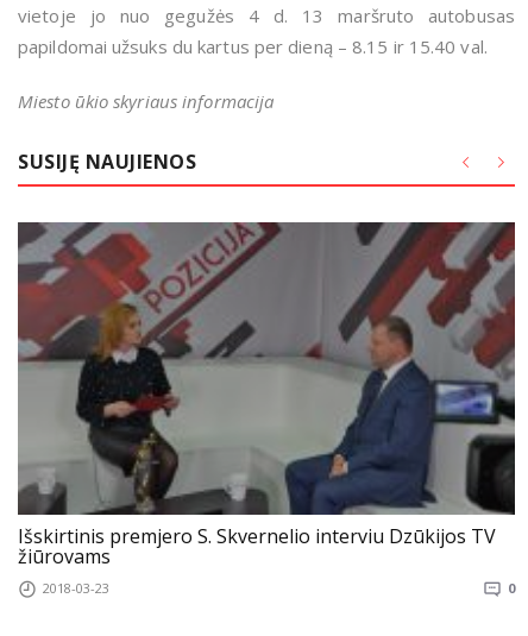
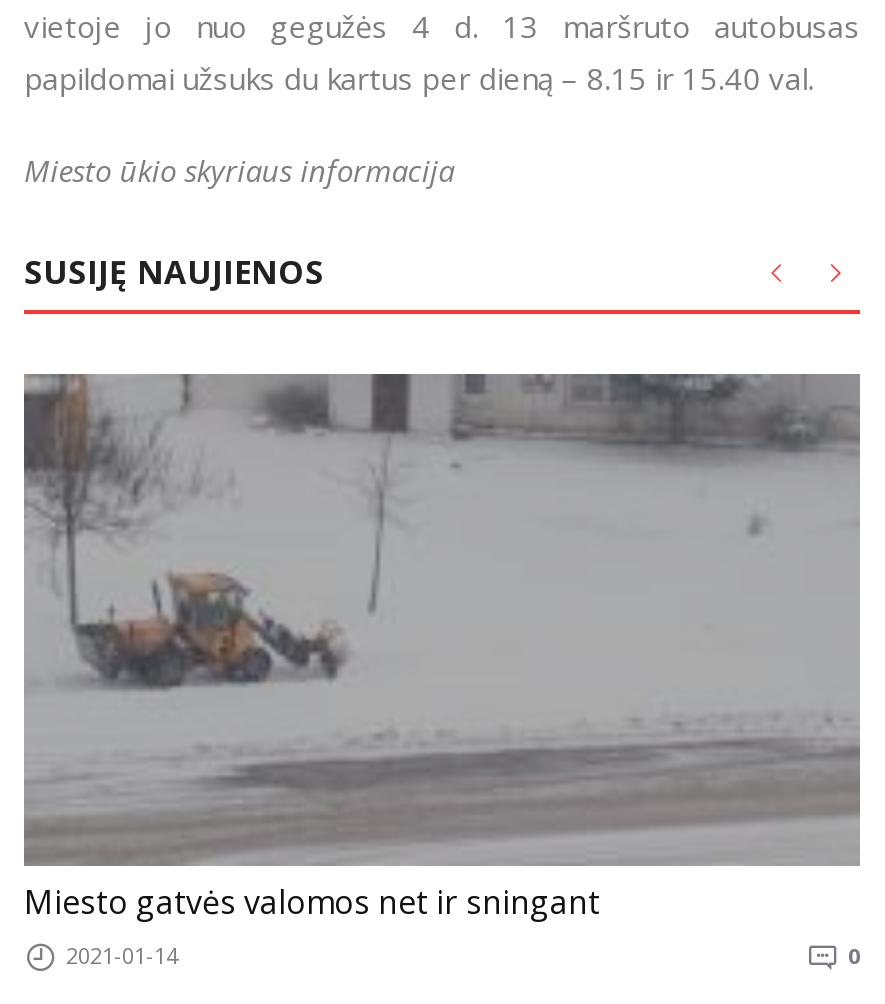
- [image]
- Išskirtinis premjero S. Skvernelio interviu Dzūkijos TV
- žiūrovams
- 2018-03-23
+ [image]
+ Miesto gatvės valomos net ir sningant
+ 2021-01-14
